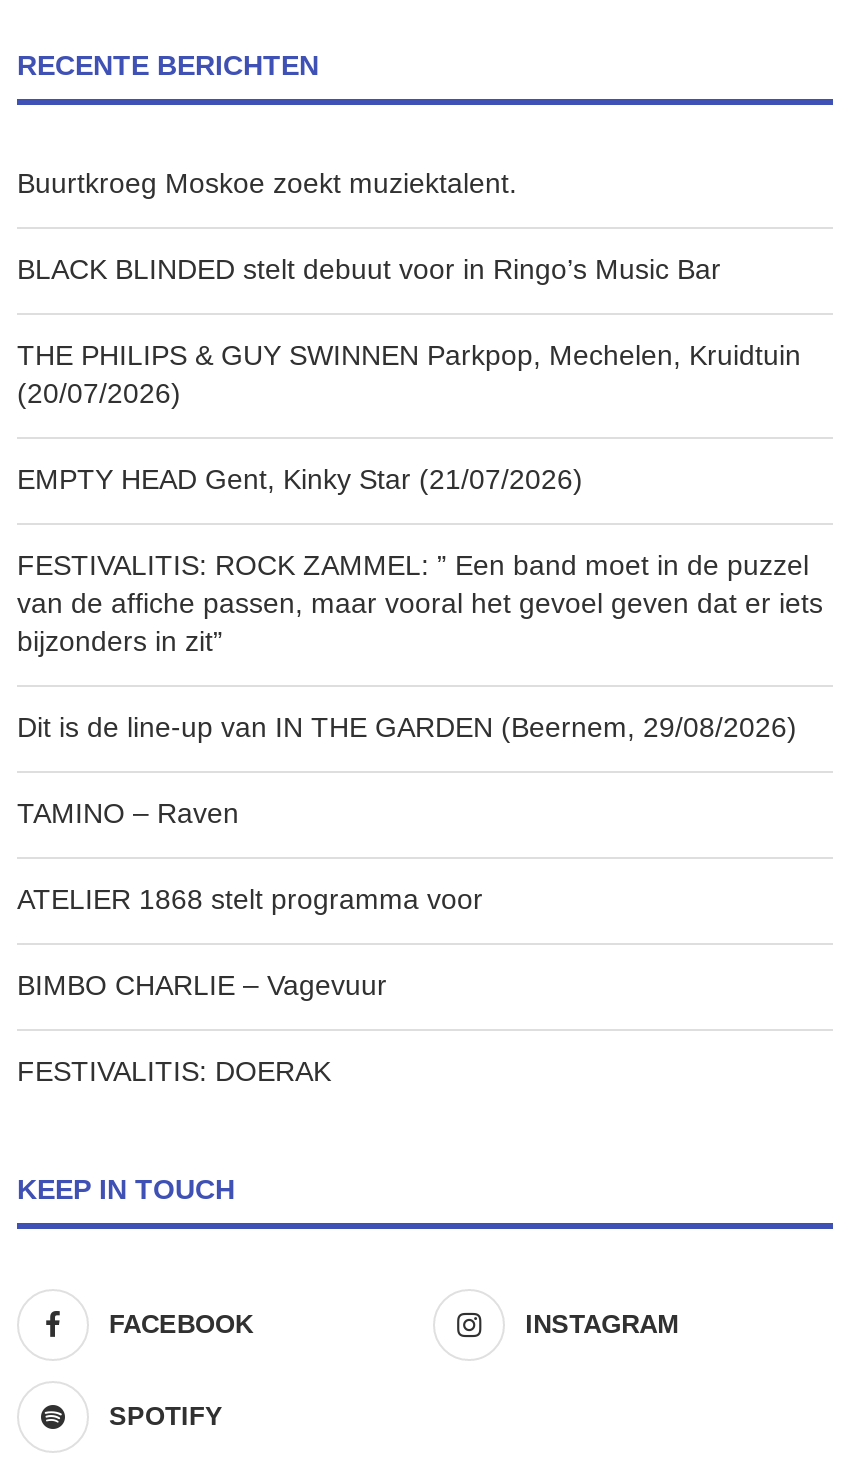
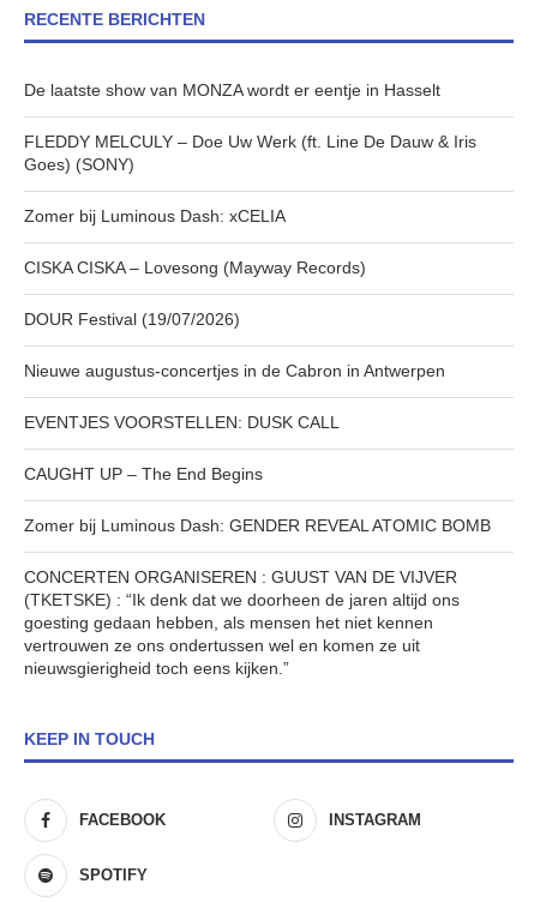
- Buurtkroeg Moskoe zoekt muziektalent.
+ De laatste show van MONZA wordt er eentje in Hasselt

- BLACK BLINDED stelt debuut voor in Ringo’s Music Bar
+ FLEDDY MELCULY – Doe Uw Werk (ft. Line De Dauw & Iris
+ Goes) (SONY)

- THE PHILIPS & GUY SWINNEN Parkpop, Mechelen, Kruidtuin
- (20/07/2026)
+ Zomer bij Luminous Dash: xCELIA

- EMPTY HEAD Gent, Kinky Star (21/07/2026)
+ CISKA CISKA – Lovesong (Mayway Records)

- FESTIVALITIS: ROCK ZAMMEL: ” Een band moet in de puzzel
- van de affiche passen, maar vooral het gevoel geven dat er iets
- bijzonders in zit”
+ DOUR Festival (19/07/2026)

- Dit is de line-up van IN THE GARDEN (Beernem, 29/08/2026)
+ Nieuwe augustus-concertjes in de Cabron in Antwerpen

- TAMINO – Raven
+ EVENTJES VOORSTELLEN: DUSK CALL

- ATELIER 1868 stelt programma voor
+ CAUGHT UP – The End Begins

- BIMBO CHARLIE – Vagevuur
+ Zomer bij Luminous Dash: GENDER REVEAL ATOMIC BOMB

- FESTIVALITIS: DOERAK
+ CONCERTEN ORGANISEREN : GUUST VAN DE VIJVER
+ (TKETSKE) : “Ik denk dat we doorheen de jaren altijd ons
+ goesting gedaan hebben, als mensen het niet kennen
+ vertrouwen ze ons ondertussen wel en komen ze uit
+ nieuwsgierigheid toch eens kijken.”
